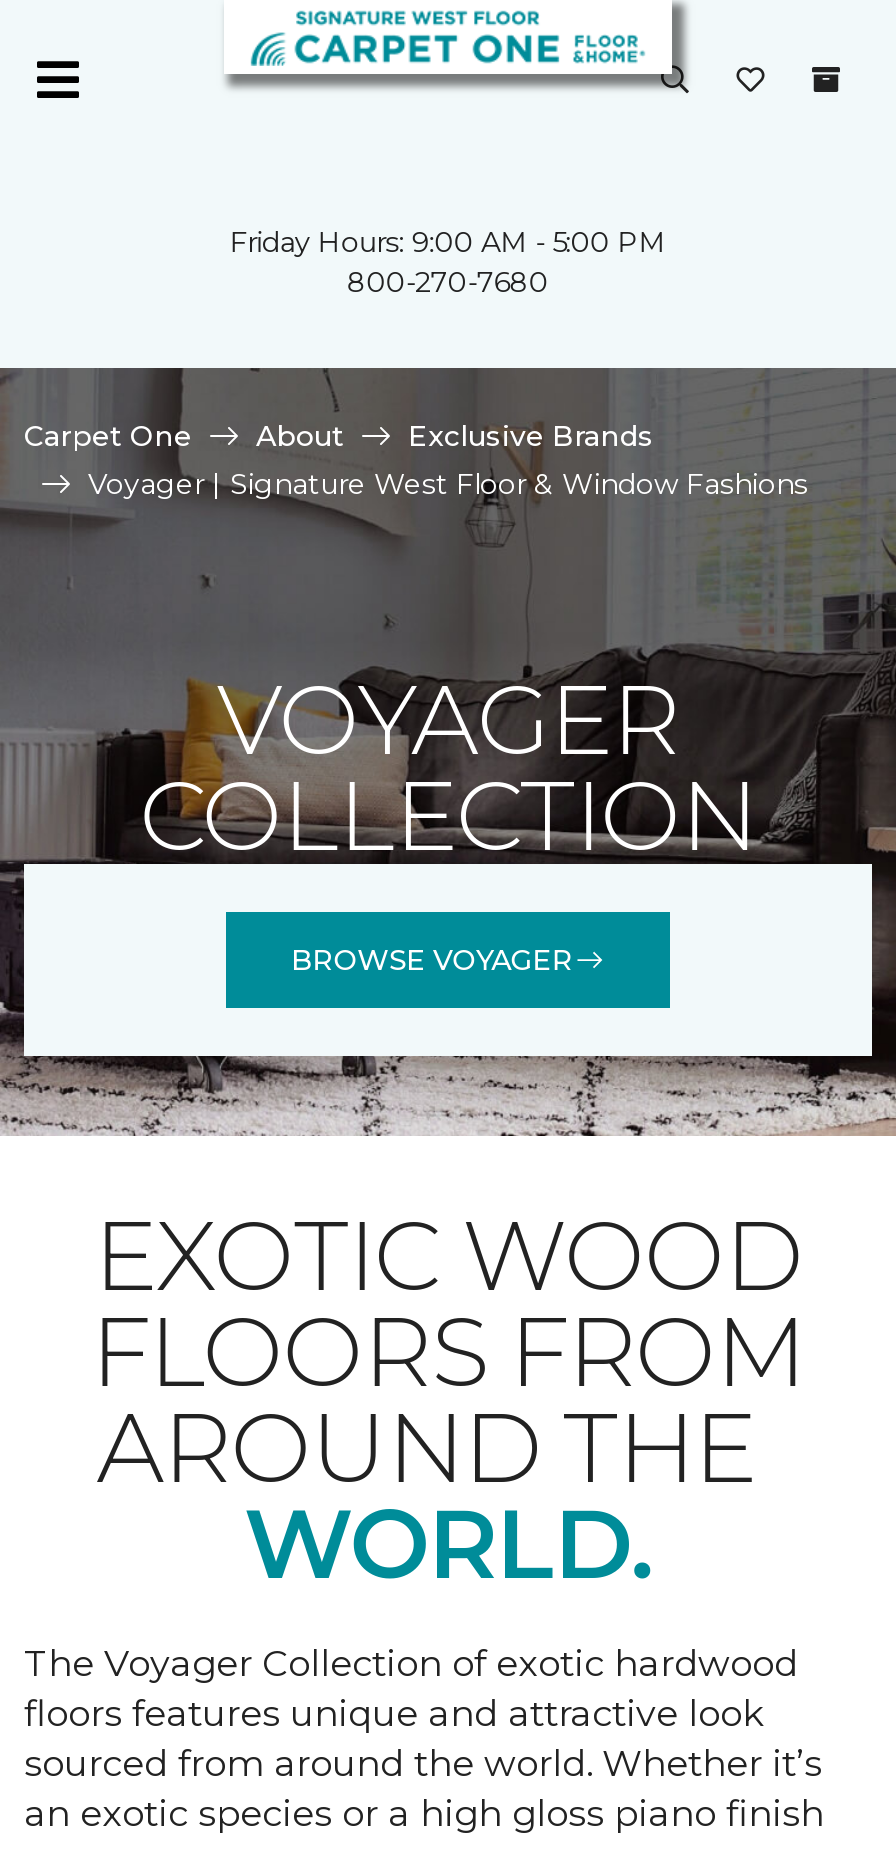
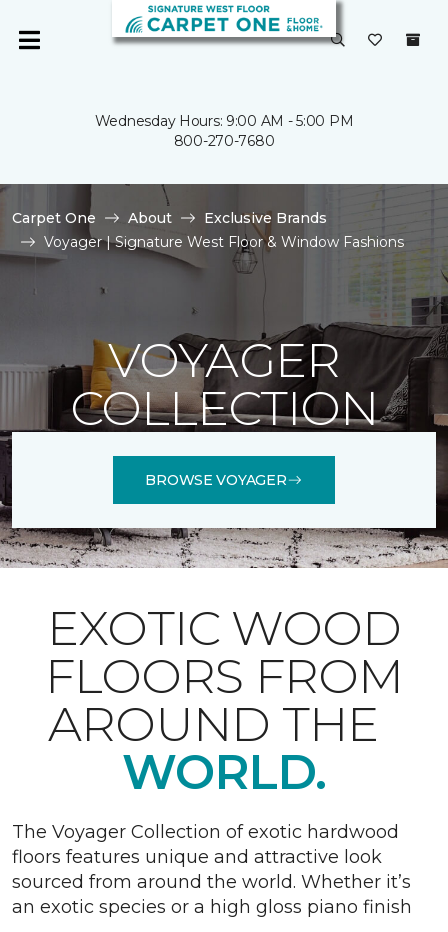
- Friday Hours: 9:00 AM - 5:00 PM
+ Wednesday Hours: 9:00 AM - 5:00 PM
